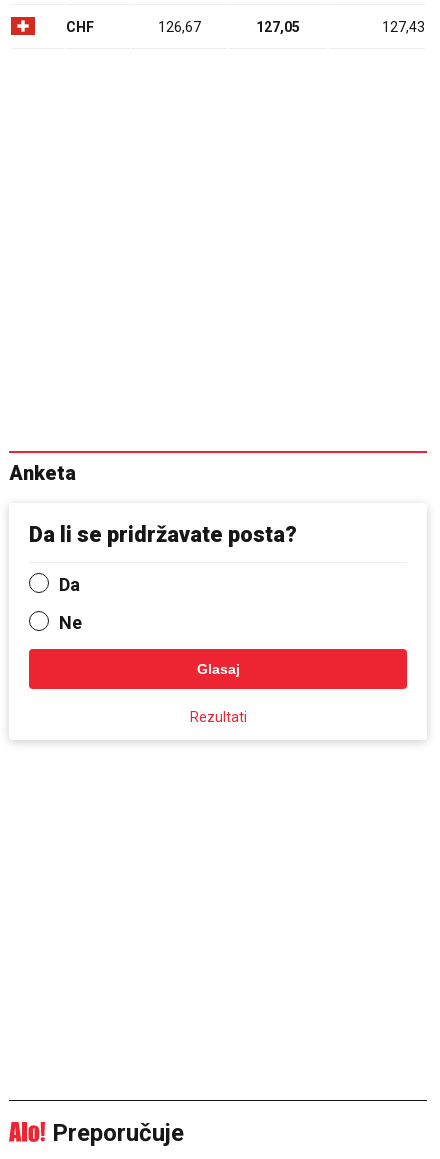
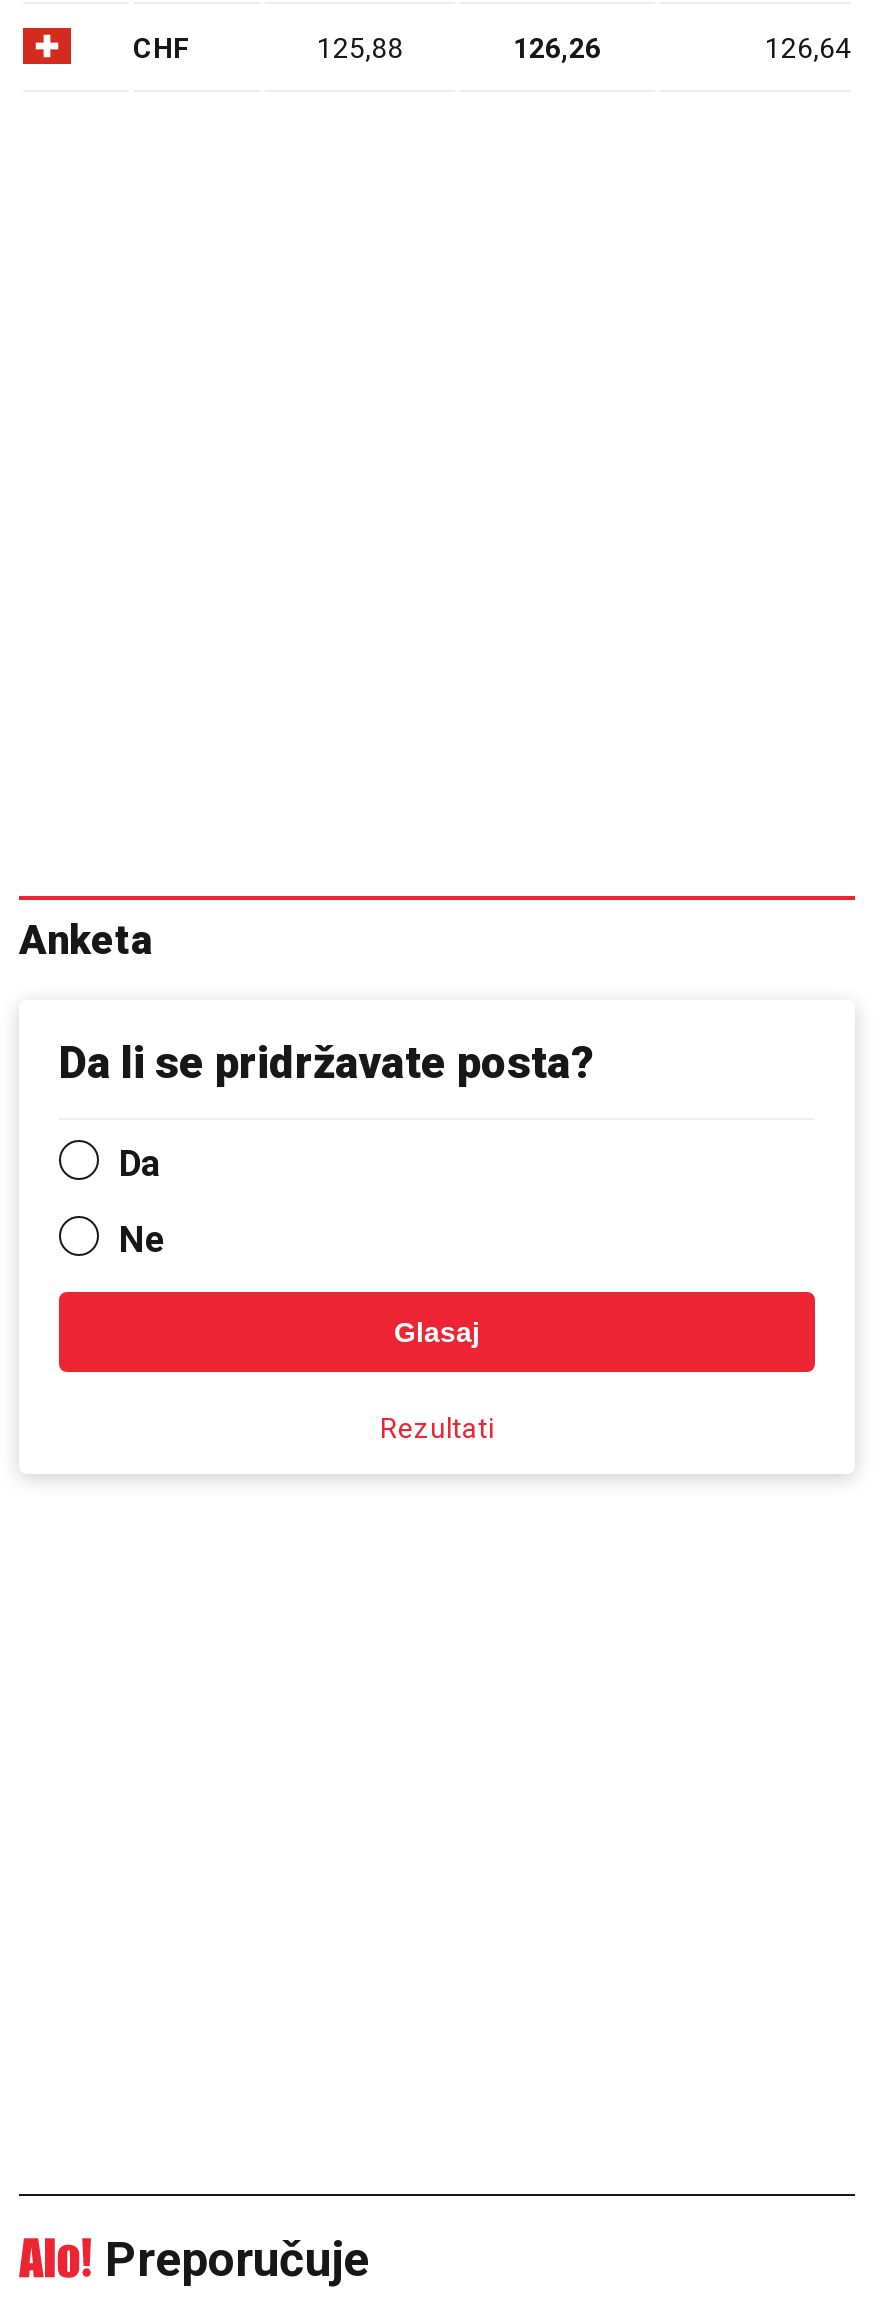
- 126,67
+ 125,88

- 127,05
+ 126,26

- 127,43
+ 126,64
